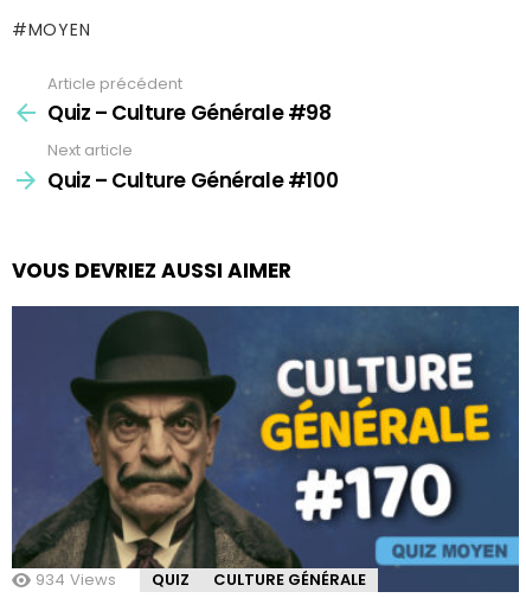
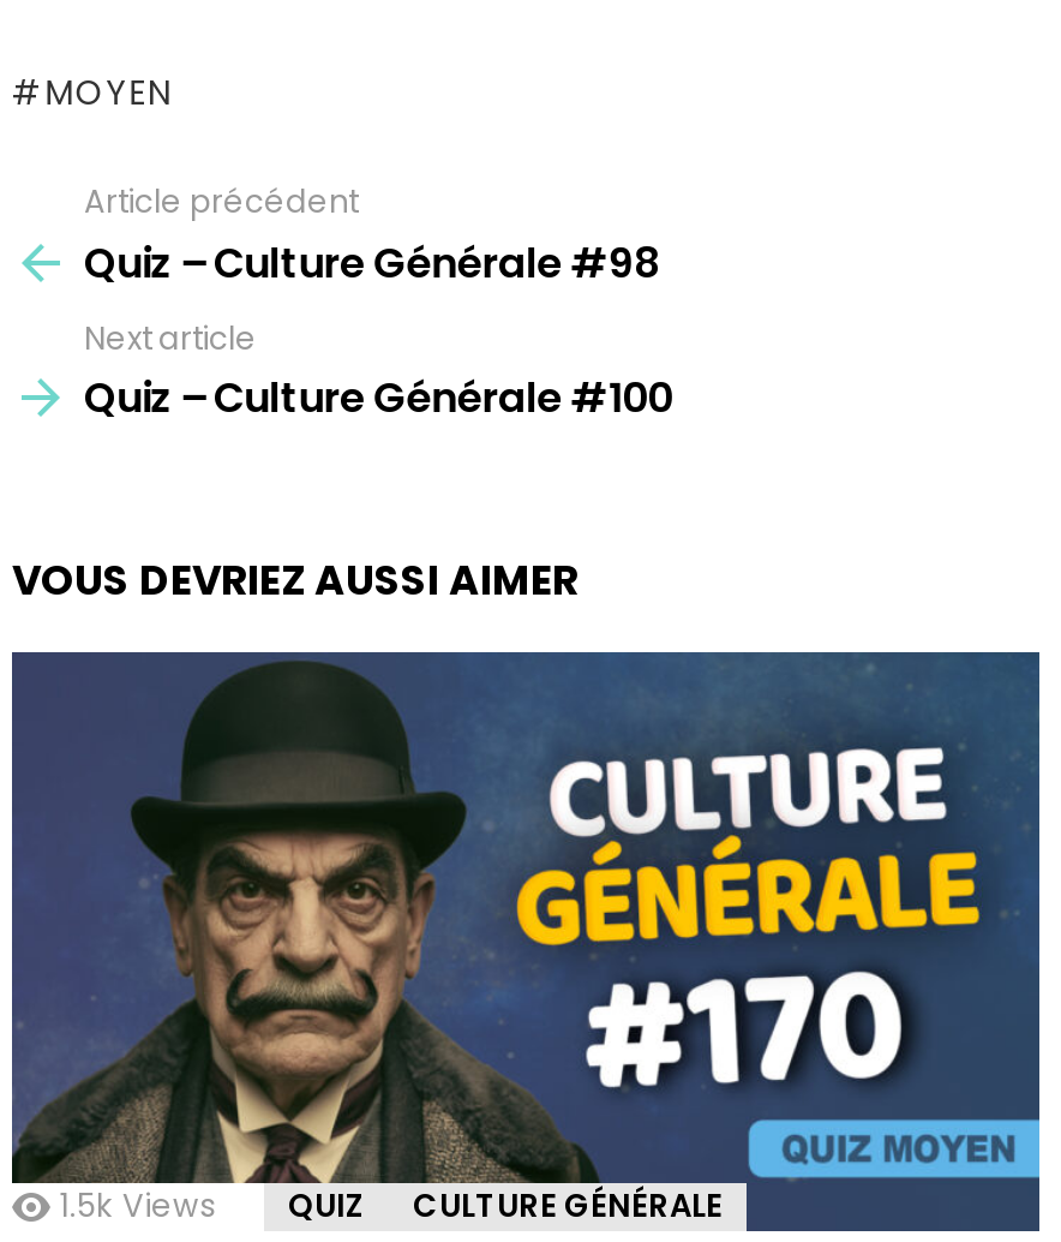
- 934 Views QUIZ CULTURE GÉNÉRALE
+ 1.5k Views QUIZ CULTURE GÉNÉRALE
